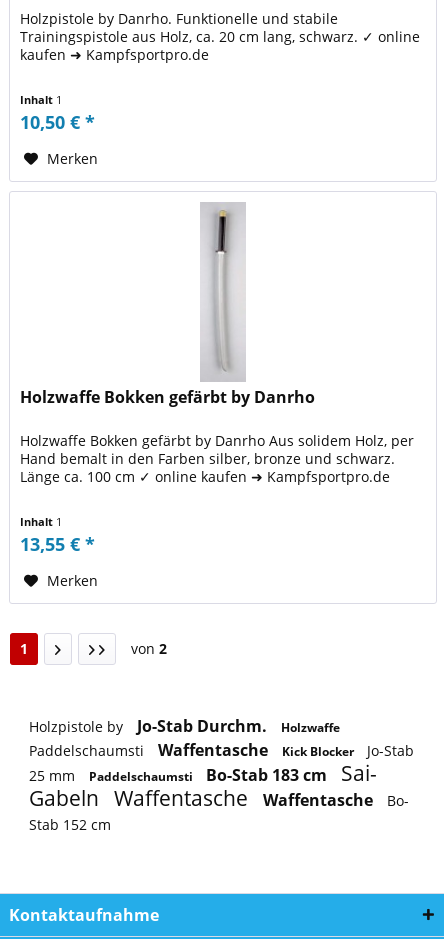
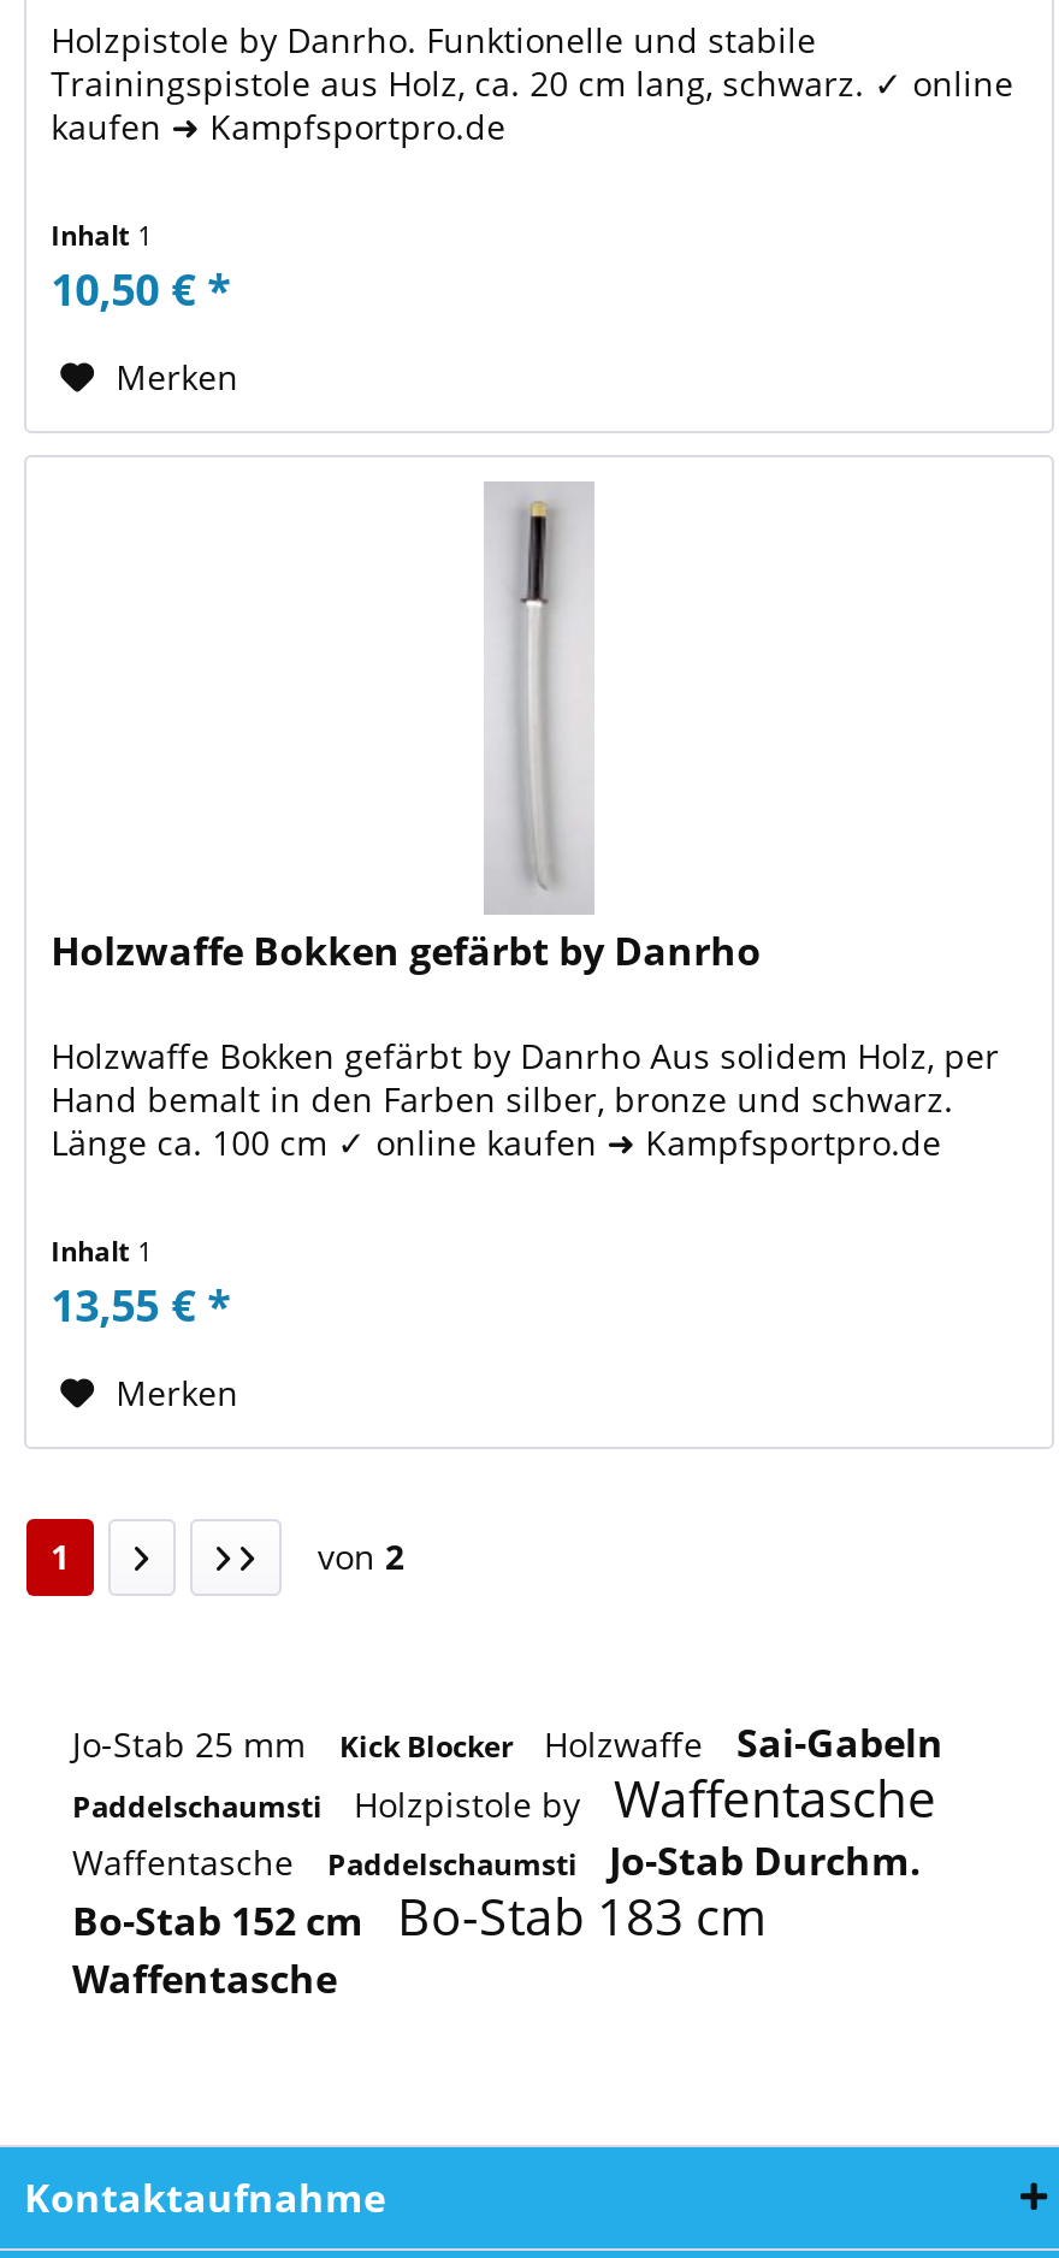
- Holzpistole by Jo-Stab Durchm. Holzwaffe
- Paddelschaumsti Waffentasche Kick Blocker Jo-Stab
- 25 mm Paddelschaumsti Bo-Stab 183 cm Sai-
- Gabeln Waffentasche Waffentasche Bo-
- Stab 152 cm
+ Jo-Stab 25 mm Kick Blocker Holzwaffe Sai-Gabeln
+ Paddelschaumsti Holzpistole by Waffentasche
+ Waffentasche Paddelschaumsti Jo-Stab Durchm.
+ Bo-Stab 152 cm Bo-Stab 183 cm
+ Waffentasche
